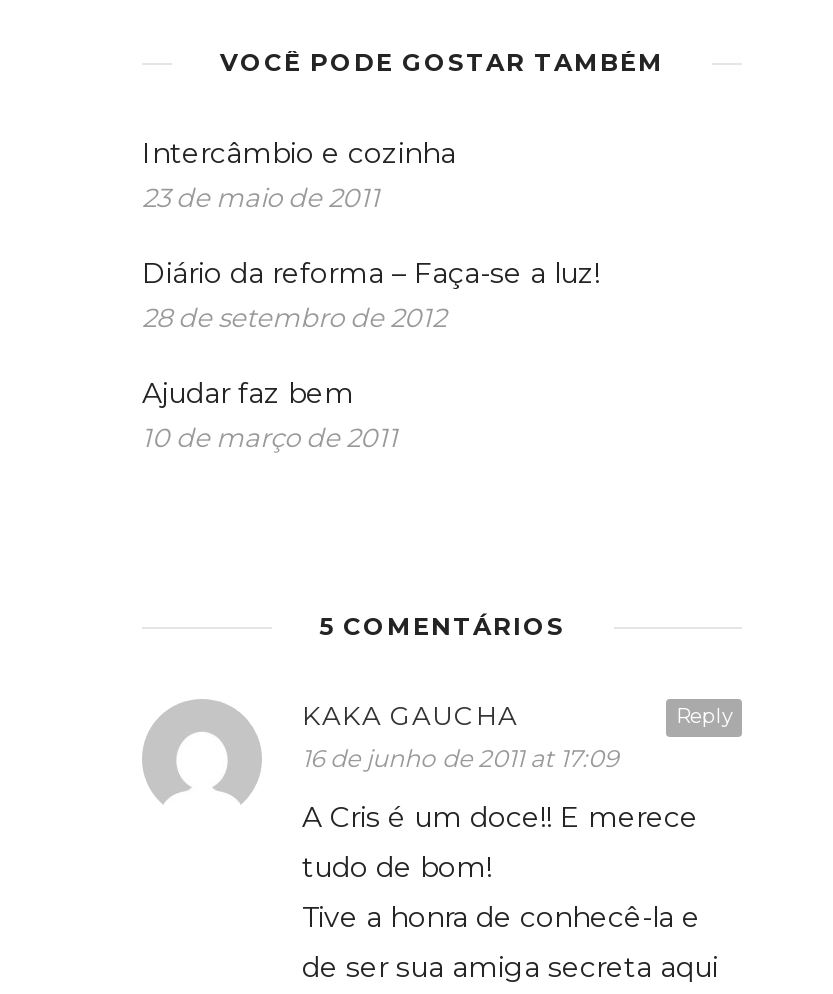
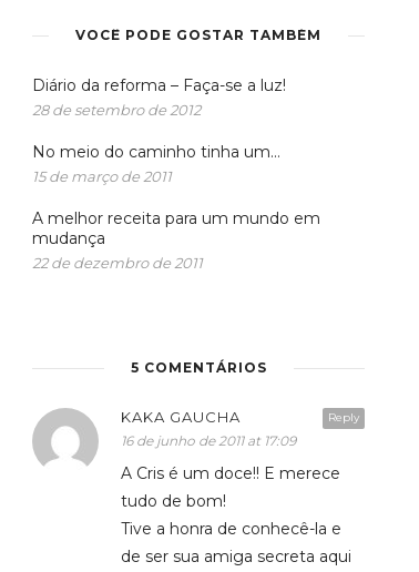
- Intercâmbio e cozinha
- 23 de maio de 2011

moved up: Diário da reforma – Faça-se a luz! | 28 de setembro de 2012

- Ajudar faz bem
- 10 de março de 2011
+ No meio do caminho tinha um…
+ 15 de março de 2011
+ A melhor receita para um mundo em
+ mudança
+ 22 de dezembro de 2011
